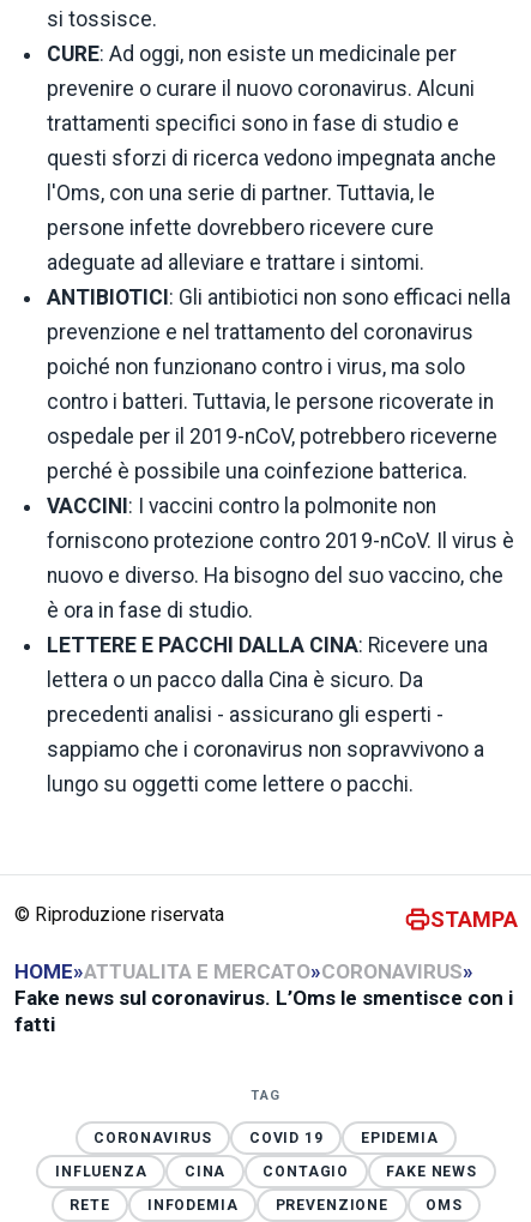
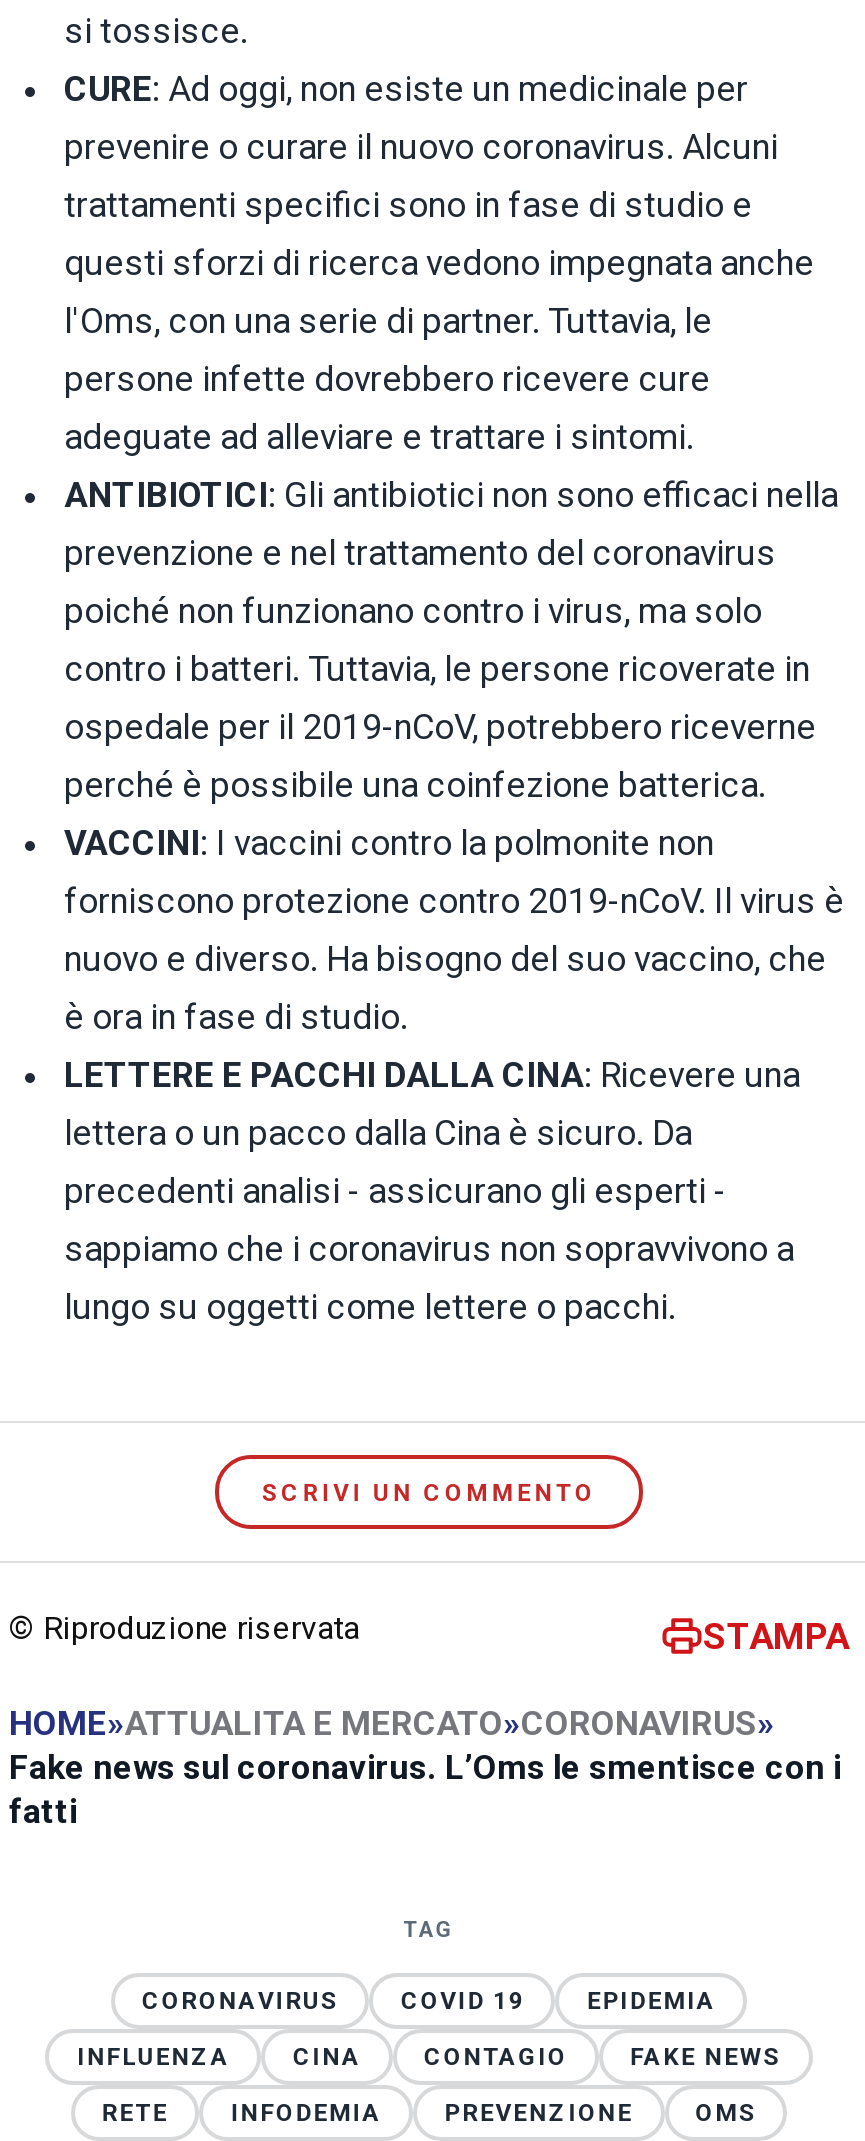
+ SCRIVI UN COMMENTO
